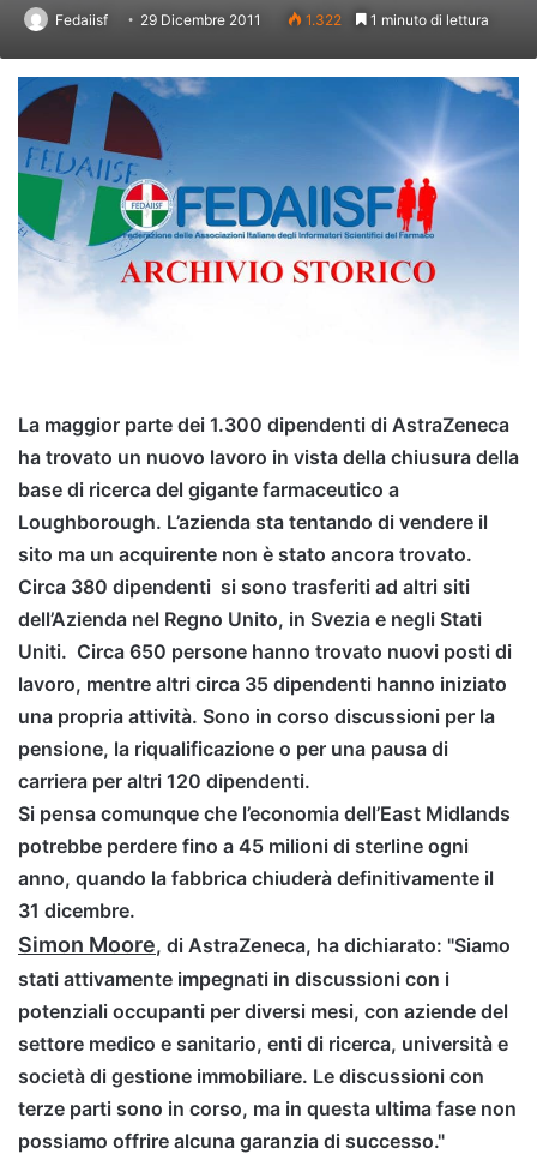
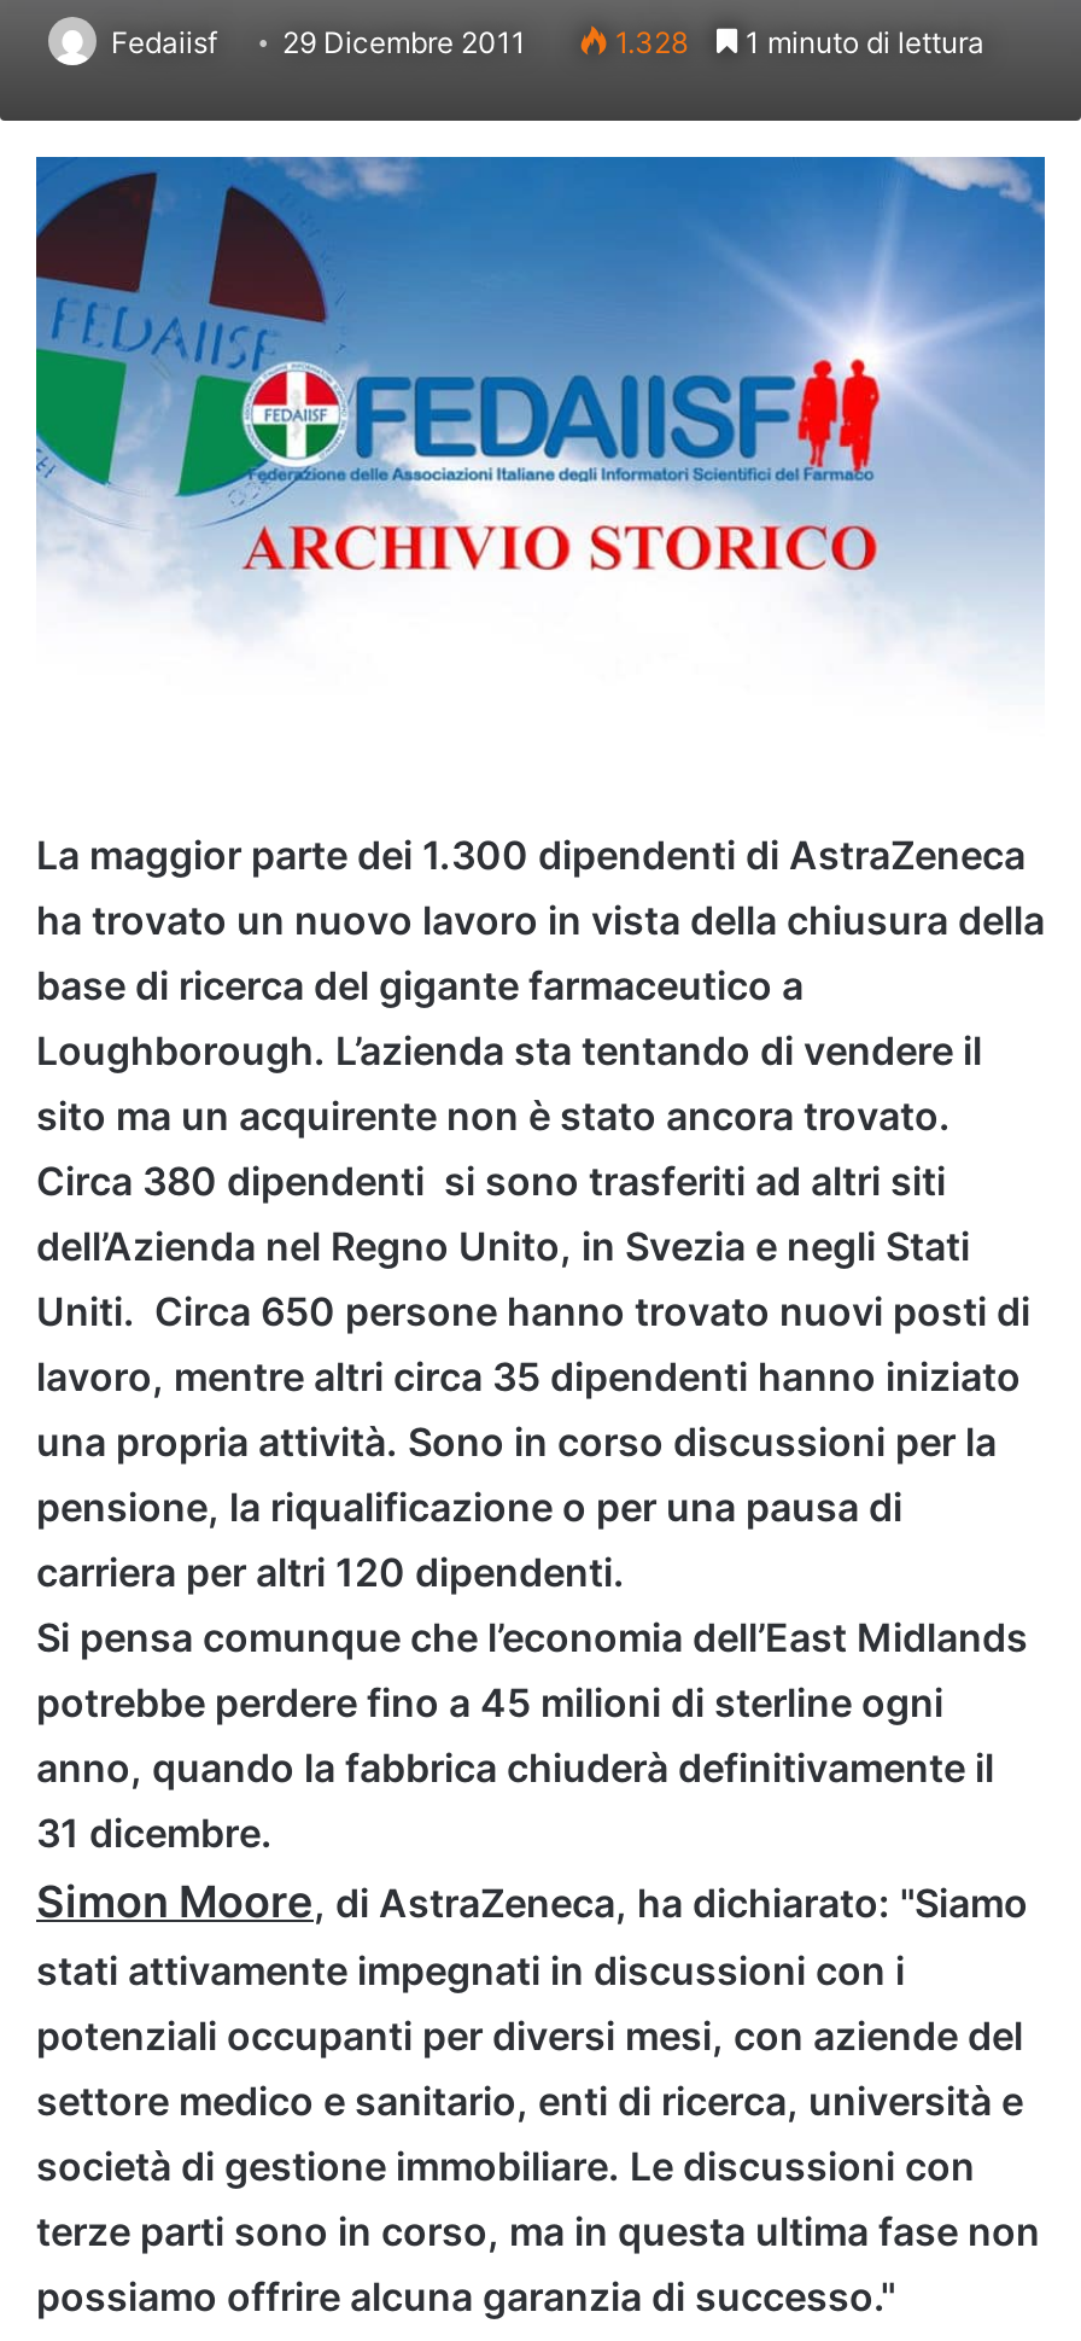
- 1.322 1 minuto di lettura
+ 1.328 1 minuto di lettura
